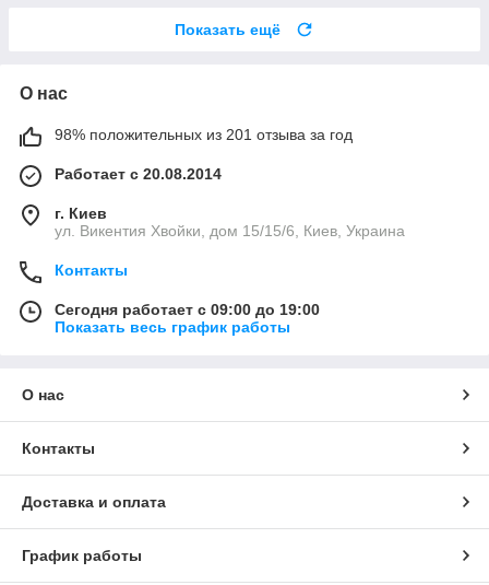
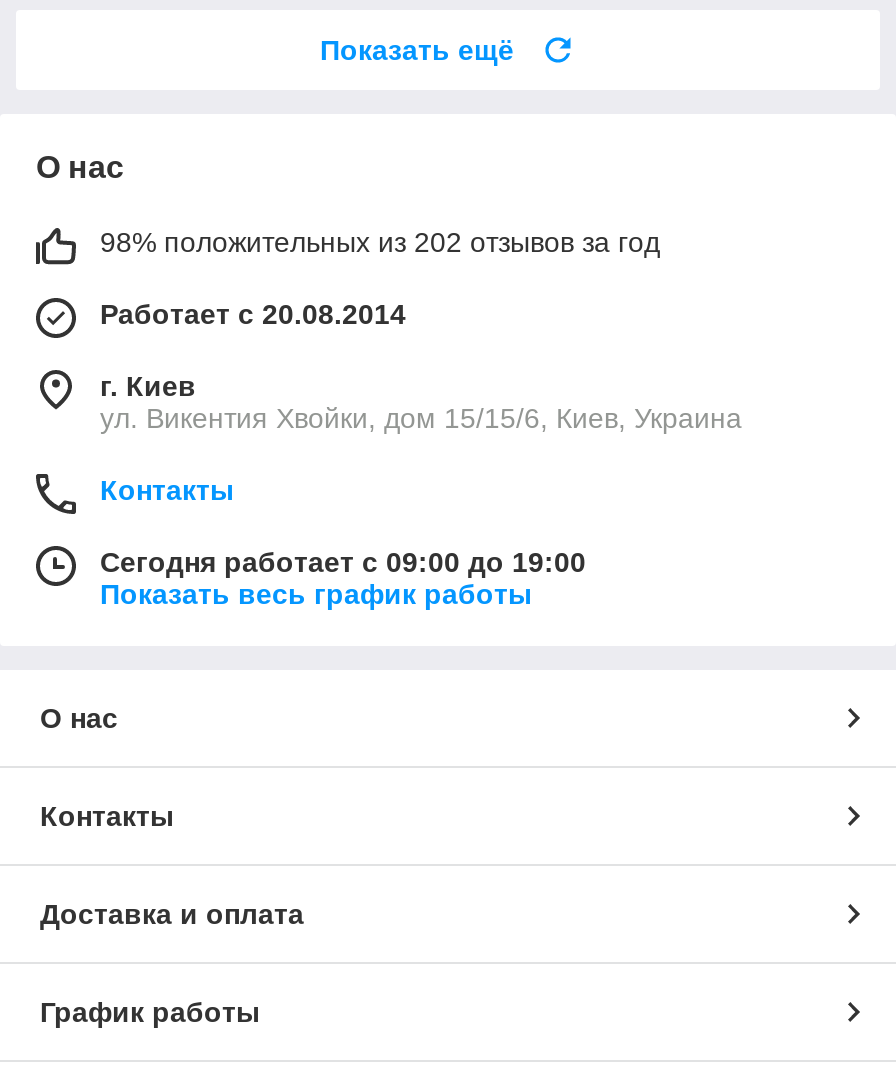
- 98% положительных из 201 отзыва за год
+ 98% положительных из 202 отзывов за год
